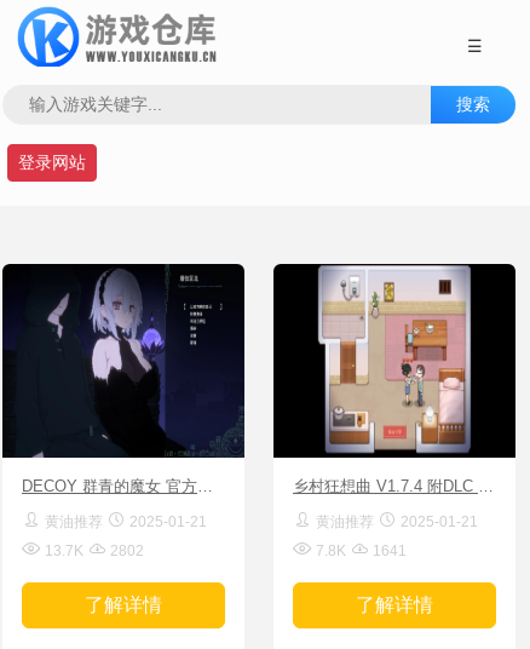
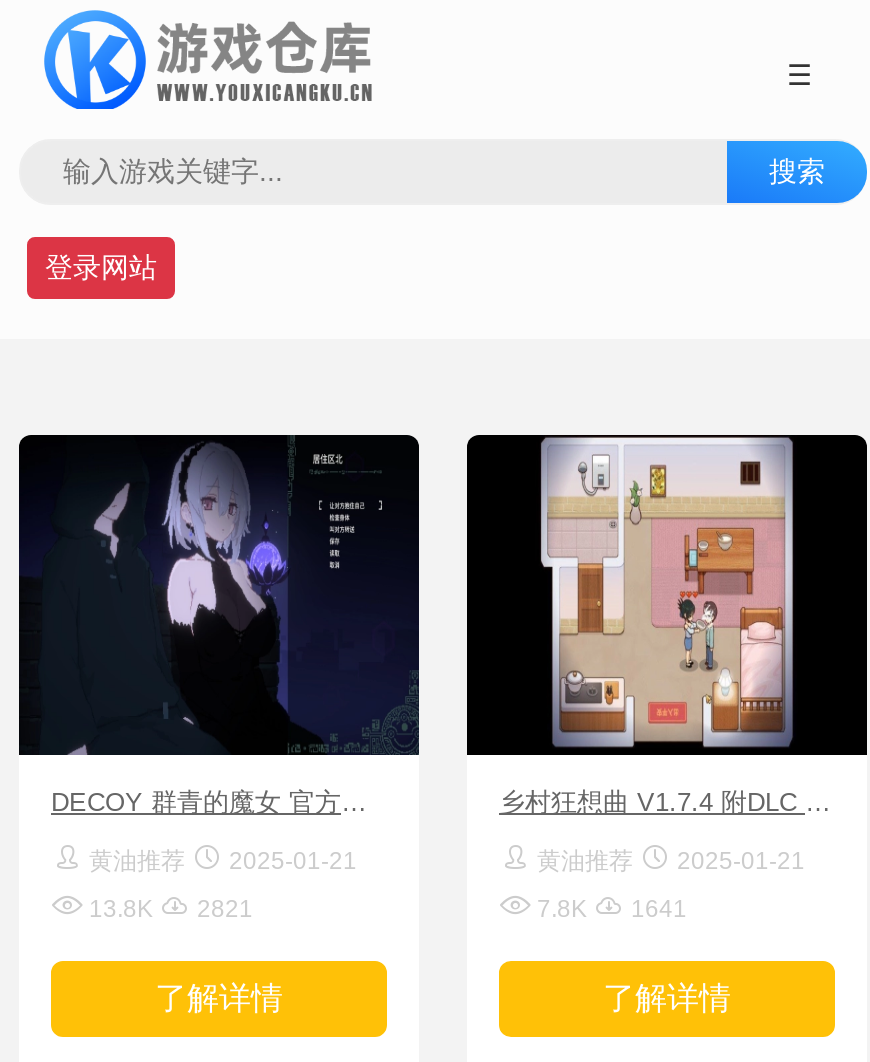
- 13.7K
- 2802
+ 13.8K
+ 2821
